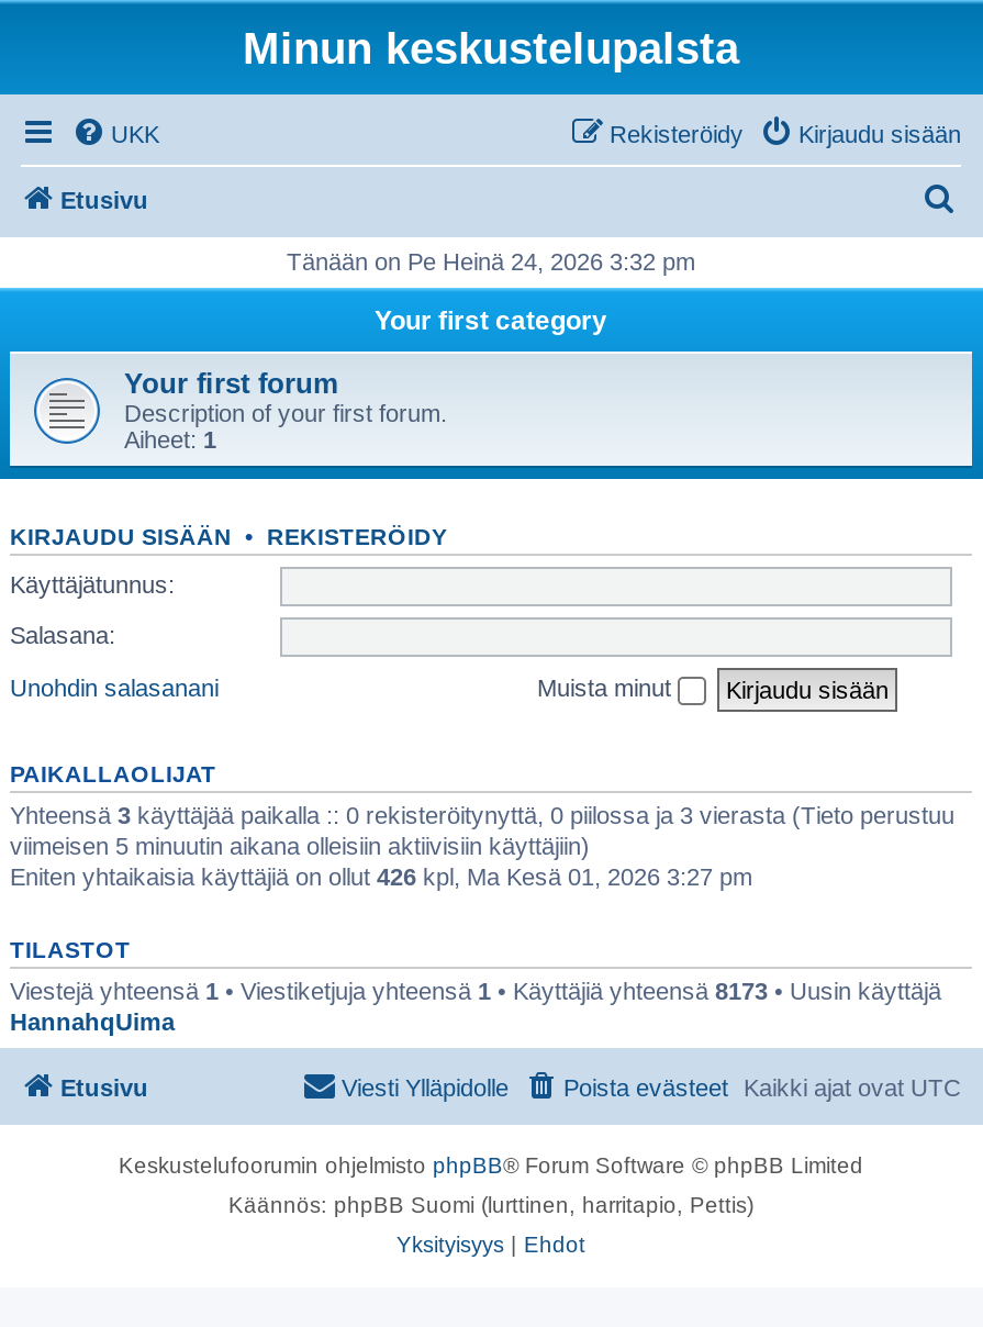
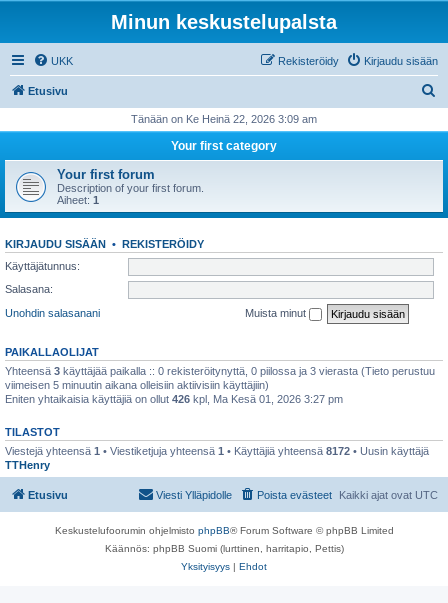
- Tänään on Pe Heinä 24, 2026 3:32 pm
+ Tänään on Ke Heinä 22, 2026 3:09 am

- Viestejä yhteensä 1 • Viestiketjuja yhteensä 1 • Käyttäjiä yhteensä 8173 • Uusin käyttäjä
- HannahqUima
+ Viestejä yhteensä 1 • Viestiketjuja yhteensä 1 • Käyttäjiä yhteensä 8172 • Uusin käyttäjä
+ TTHenry
